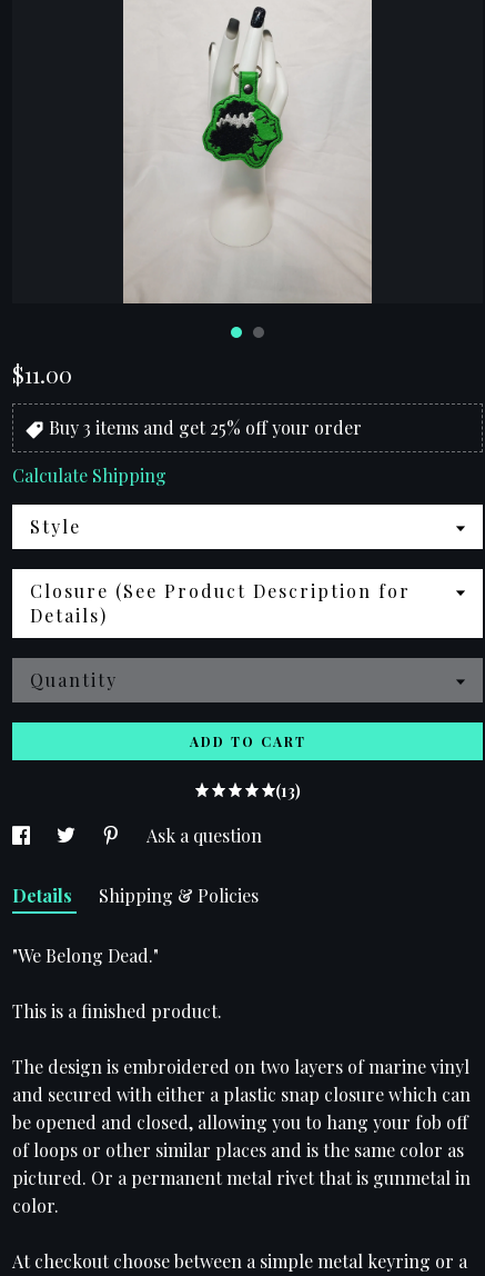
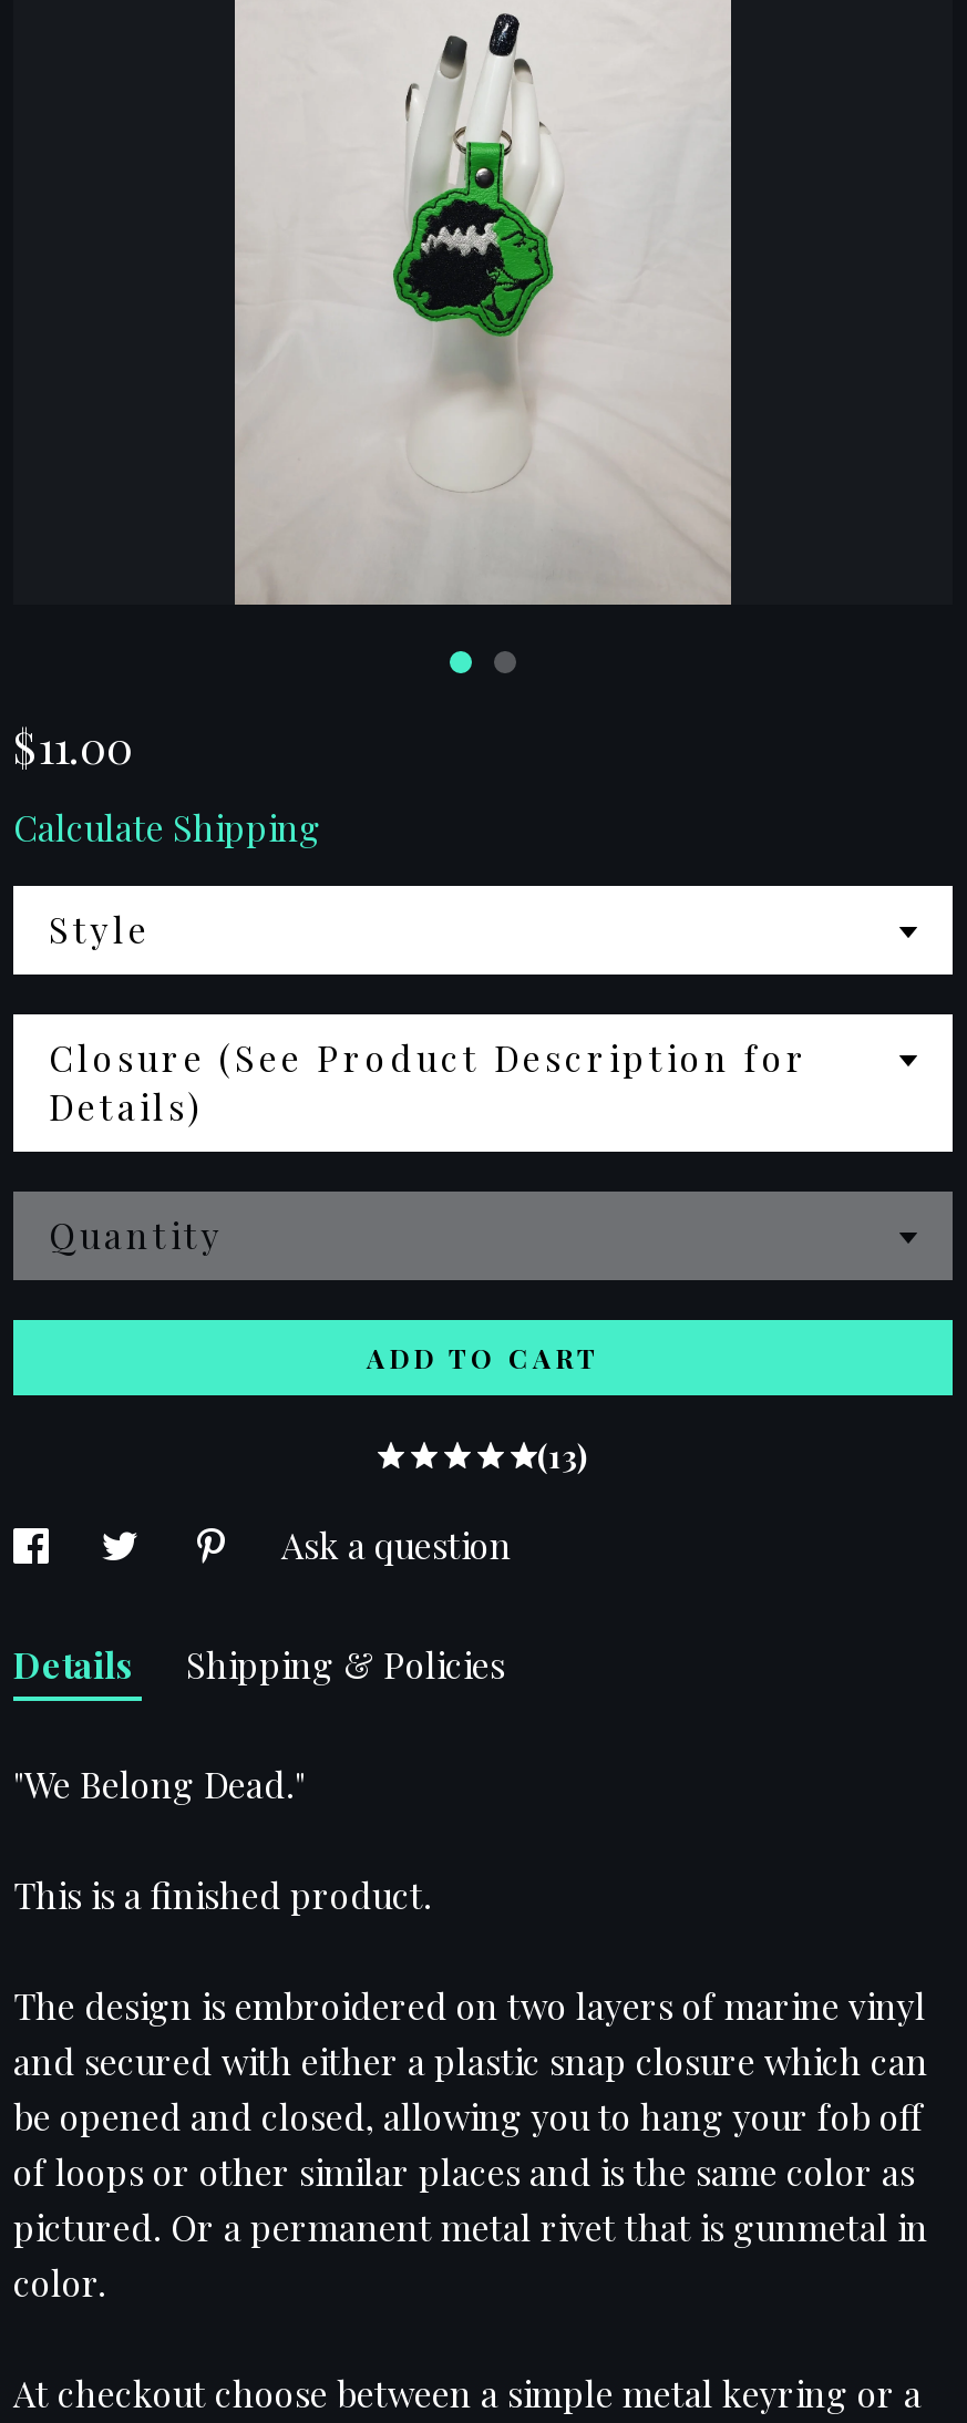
- Buy 3 items and get 25% off your order
